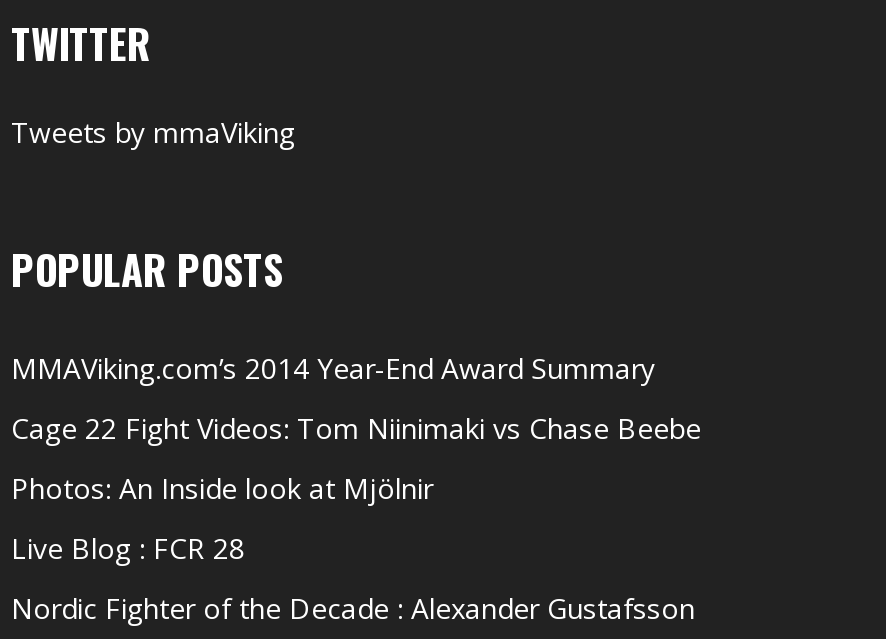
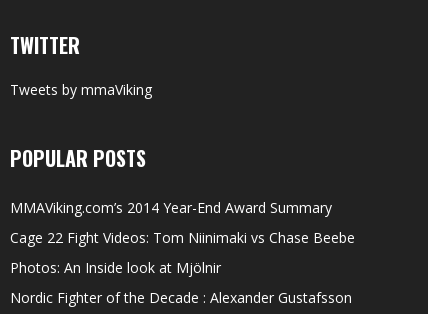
- Live Blog : FCR 28
